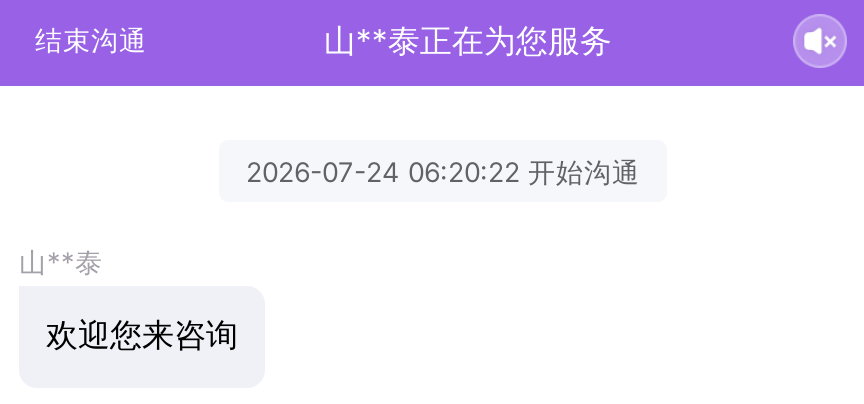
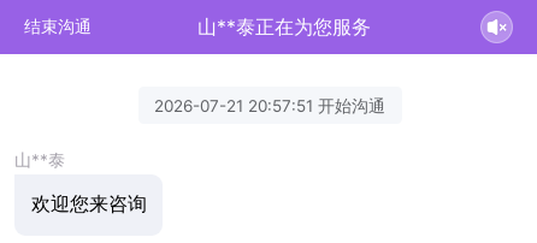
- 2026-07-24 06:20:22 开始沟通
+ 2026-07-21 20:57:51 开始沟通
